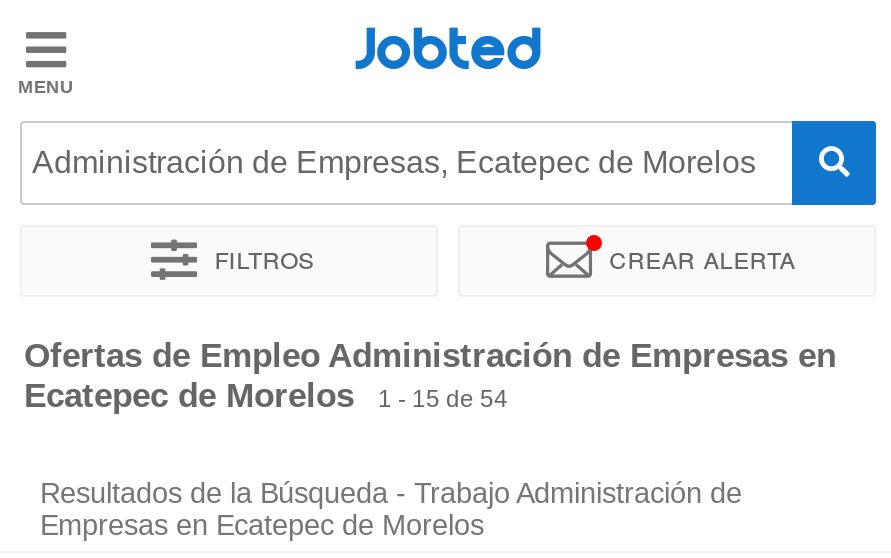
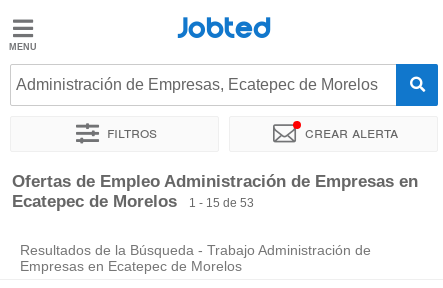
- Ecatepec de Morelos 1 - 15 de 54
+ Ecatepec de Morelos 1 - 15 de 53
